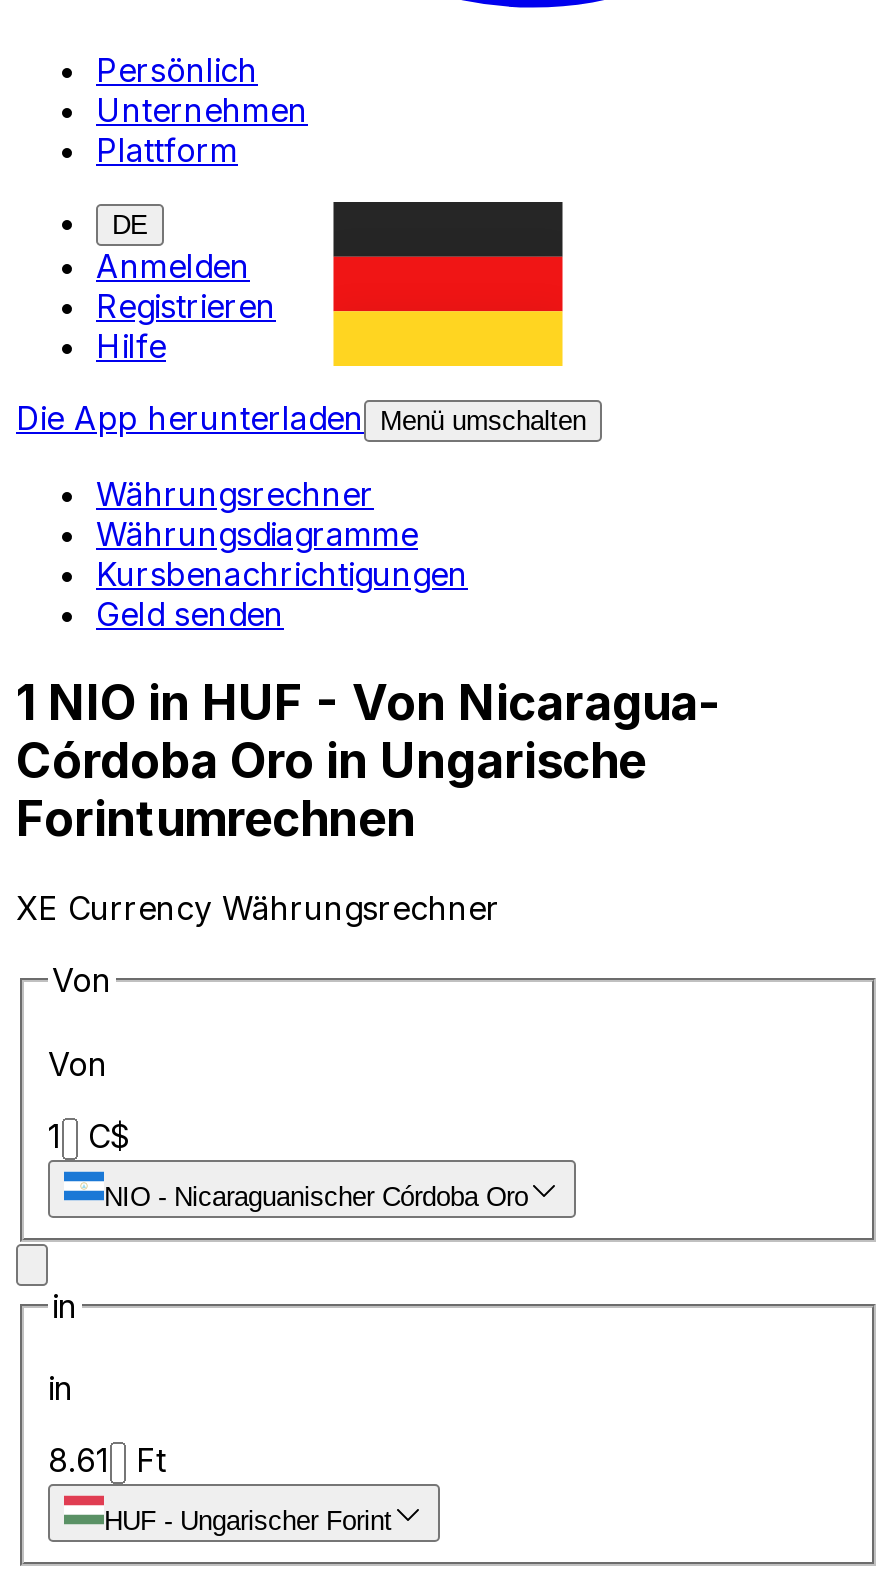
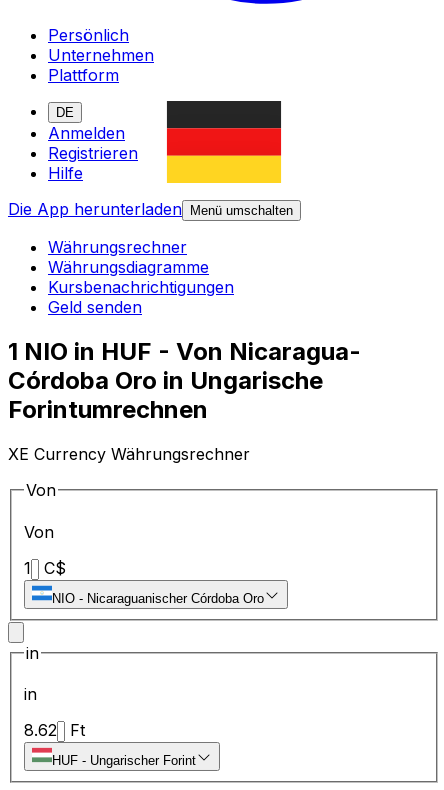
- 8.61 Ft
+ 8.62 Ft
